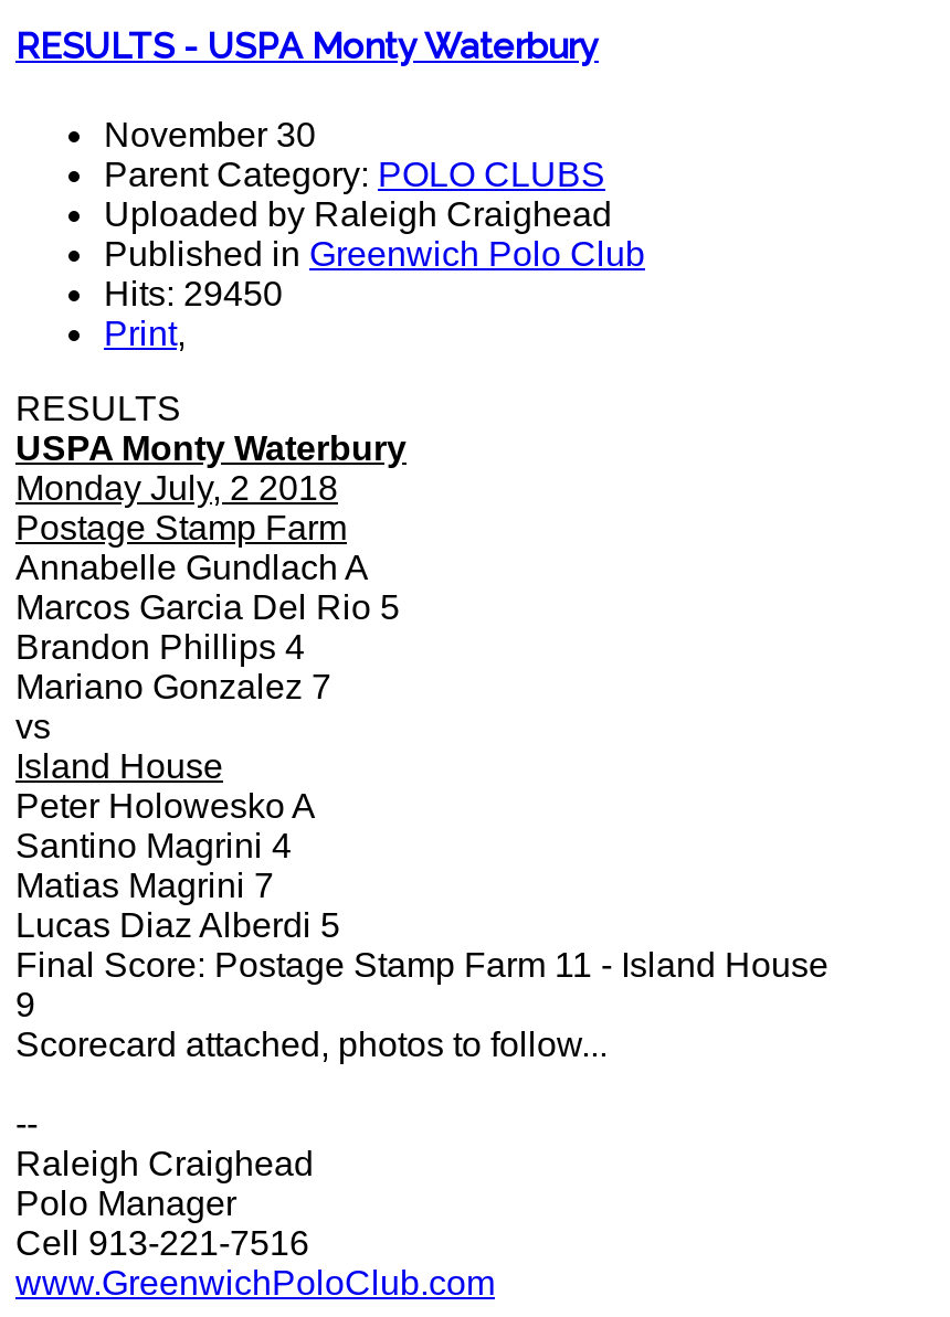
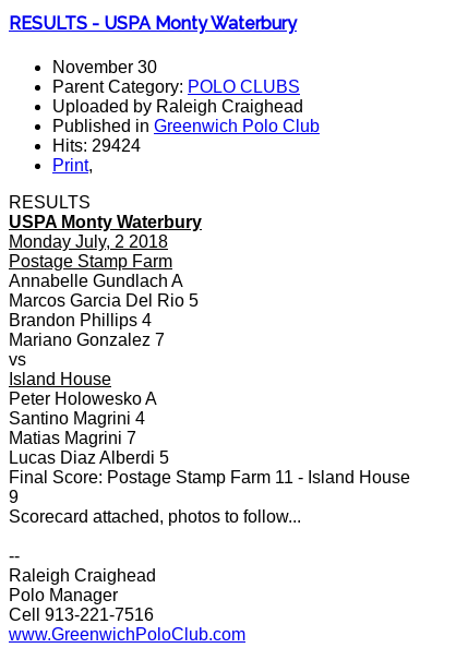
- Hits: 29450
+ Hits: 29424
